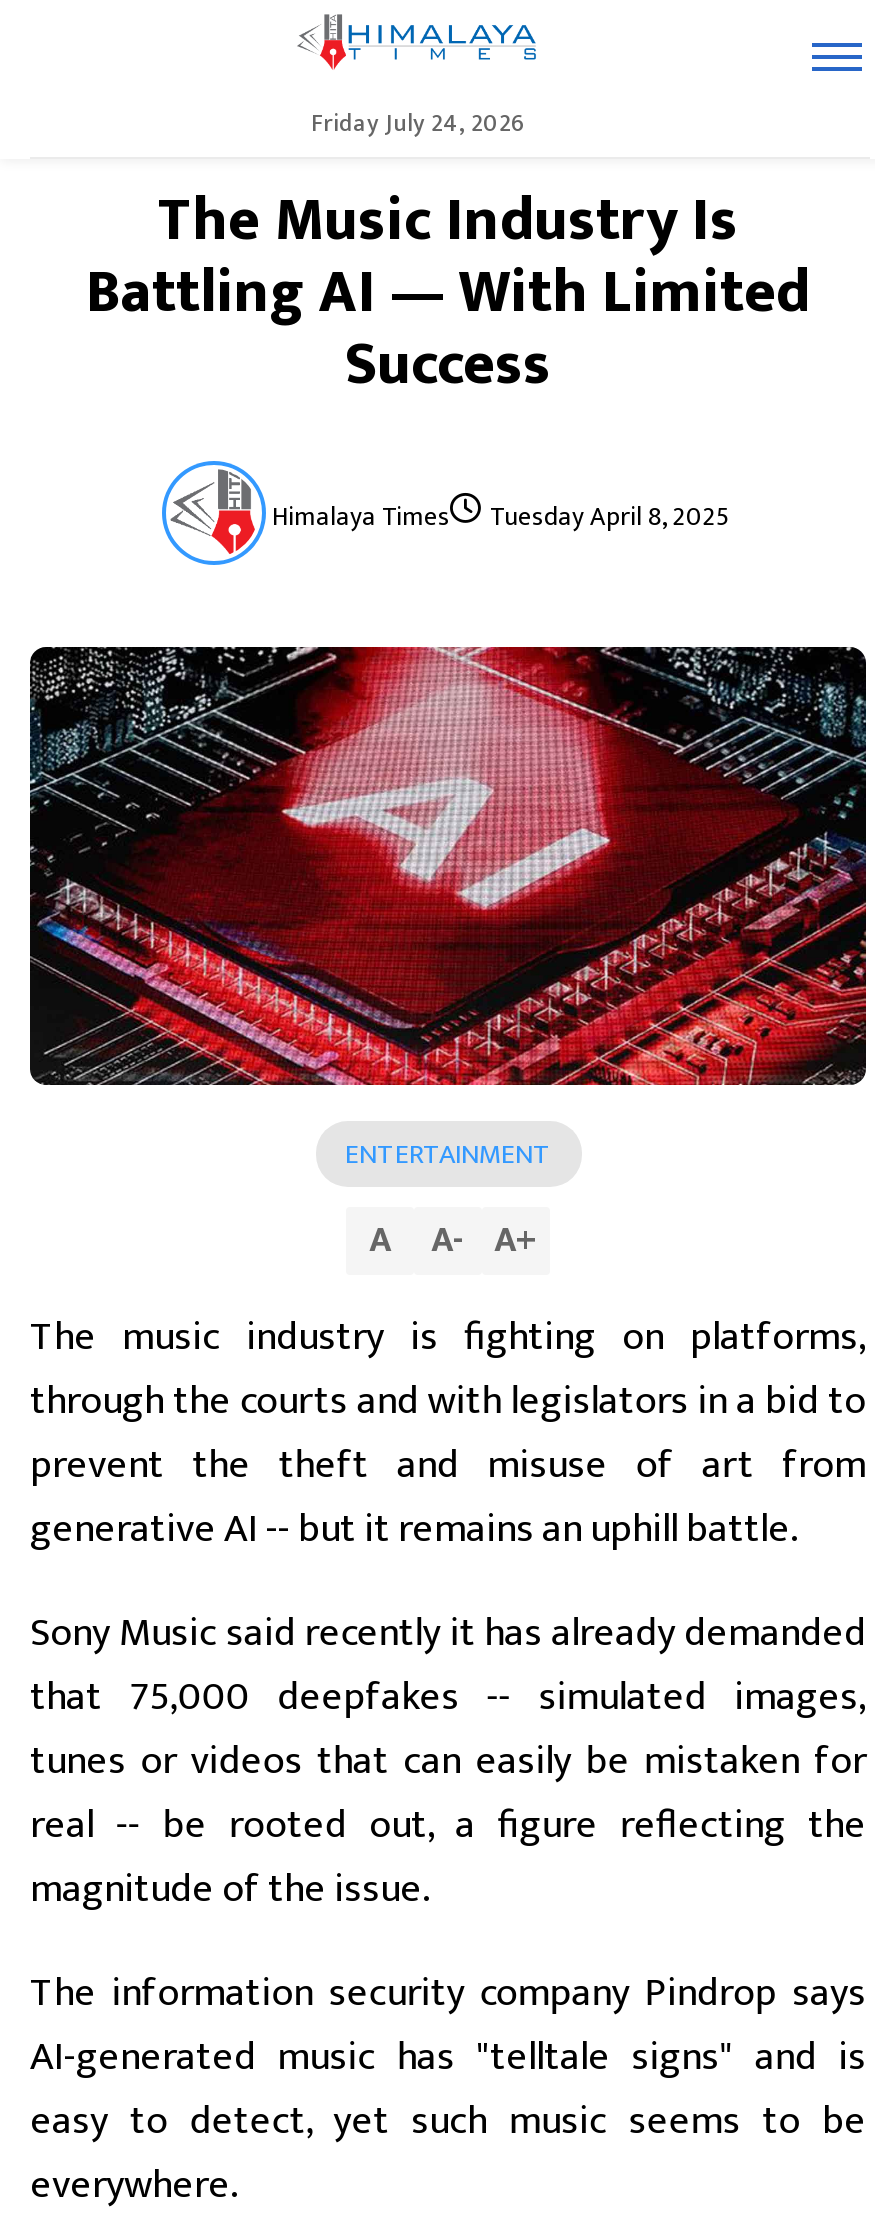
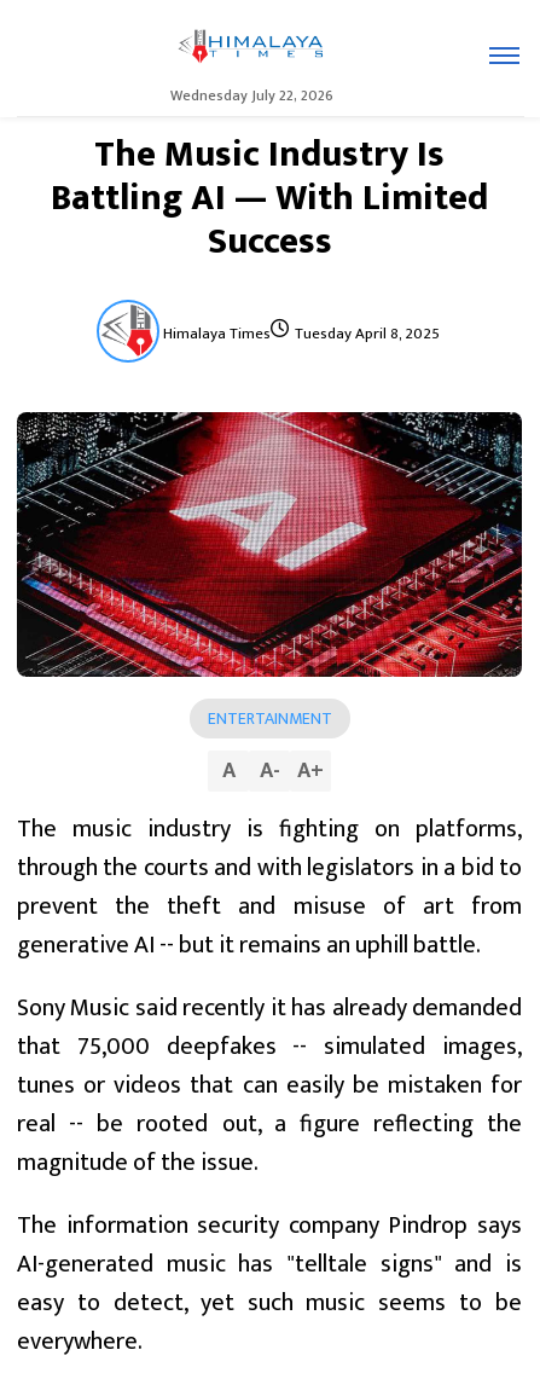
- Friday July 24, 2026
+ Wednesday July 22, 2026
